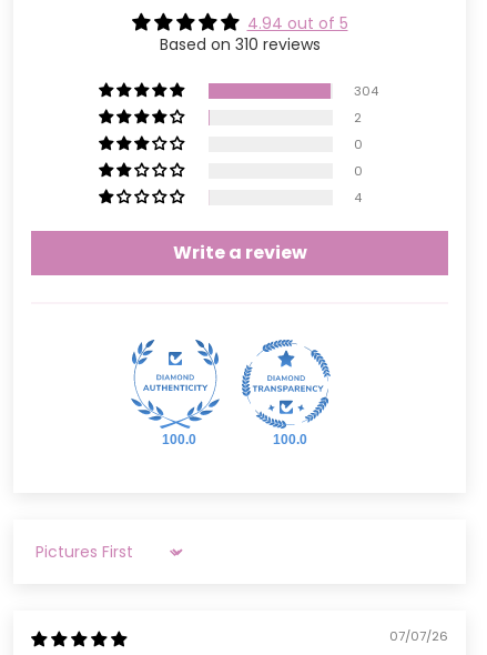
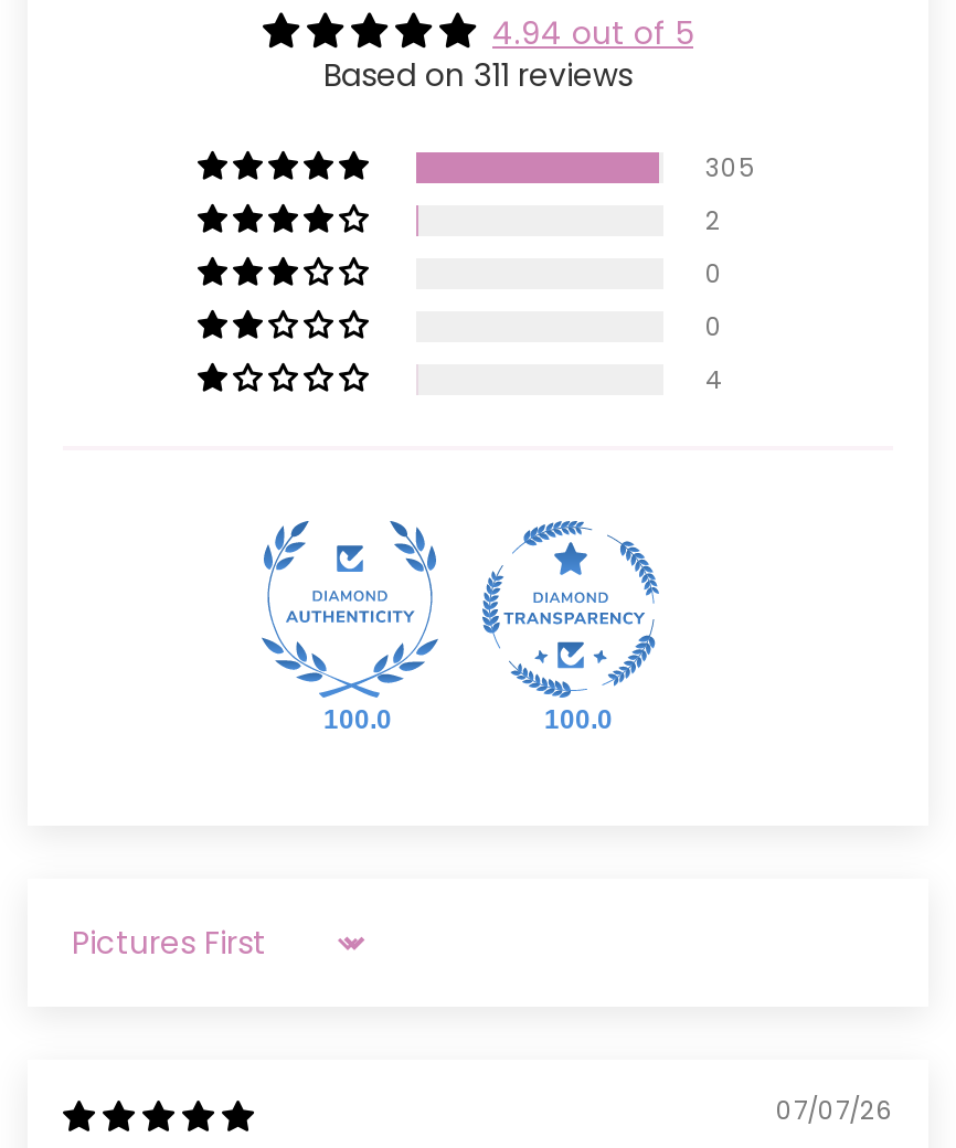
- Based on 310 reviews
+ Based on 311 reviews

- 304
+ 305

- Write a review
